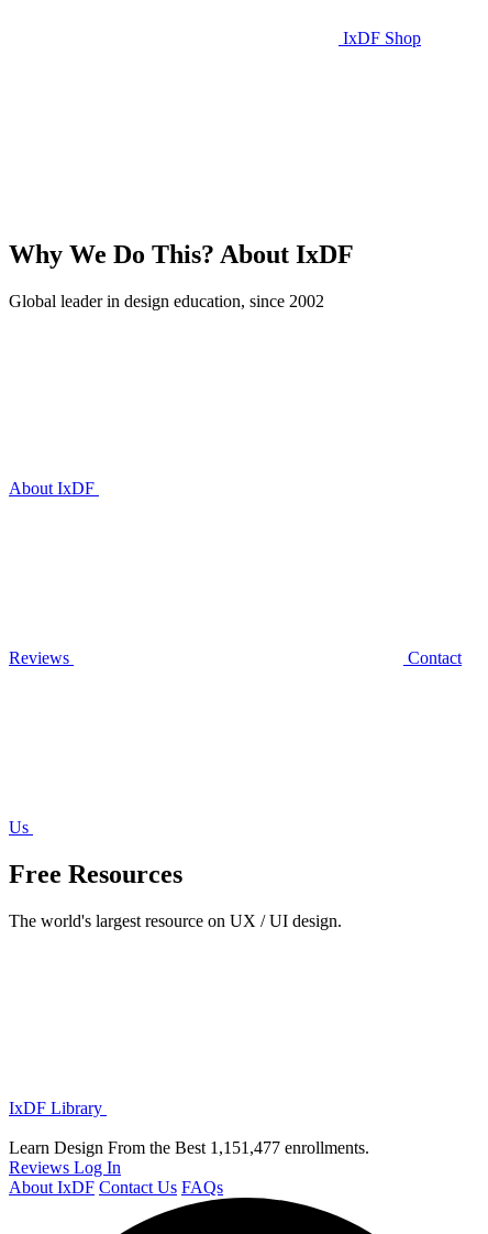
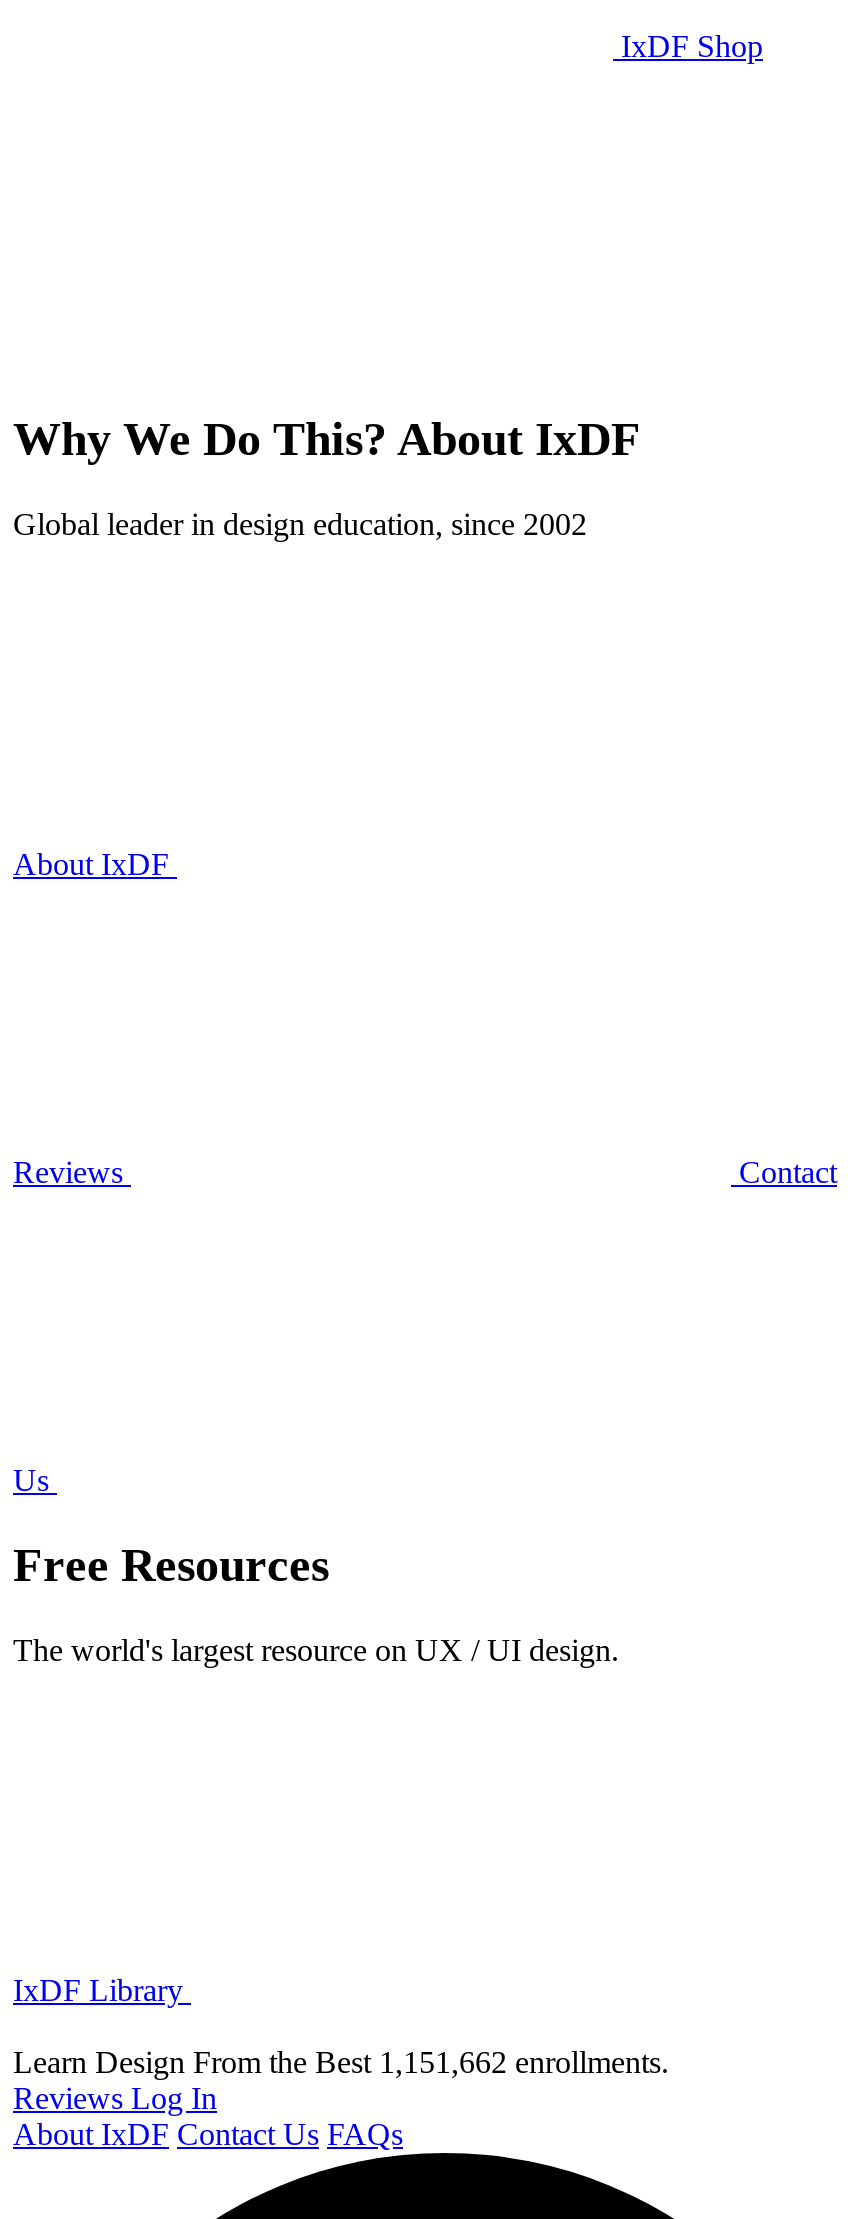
- Learn Design From the Best 1,151,477 enrollments.
+ Learn Design From the Best 1,151,662 enrollments.
